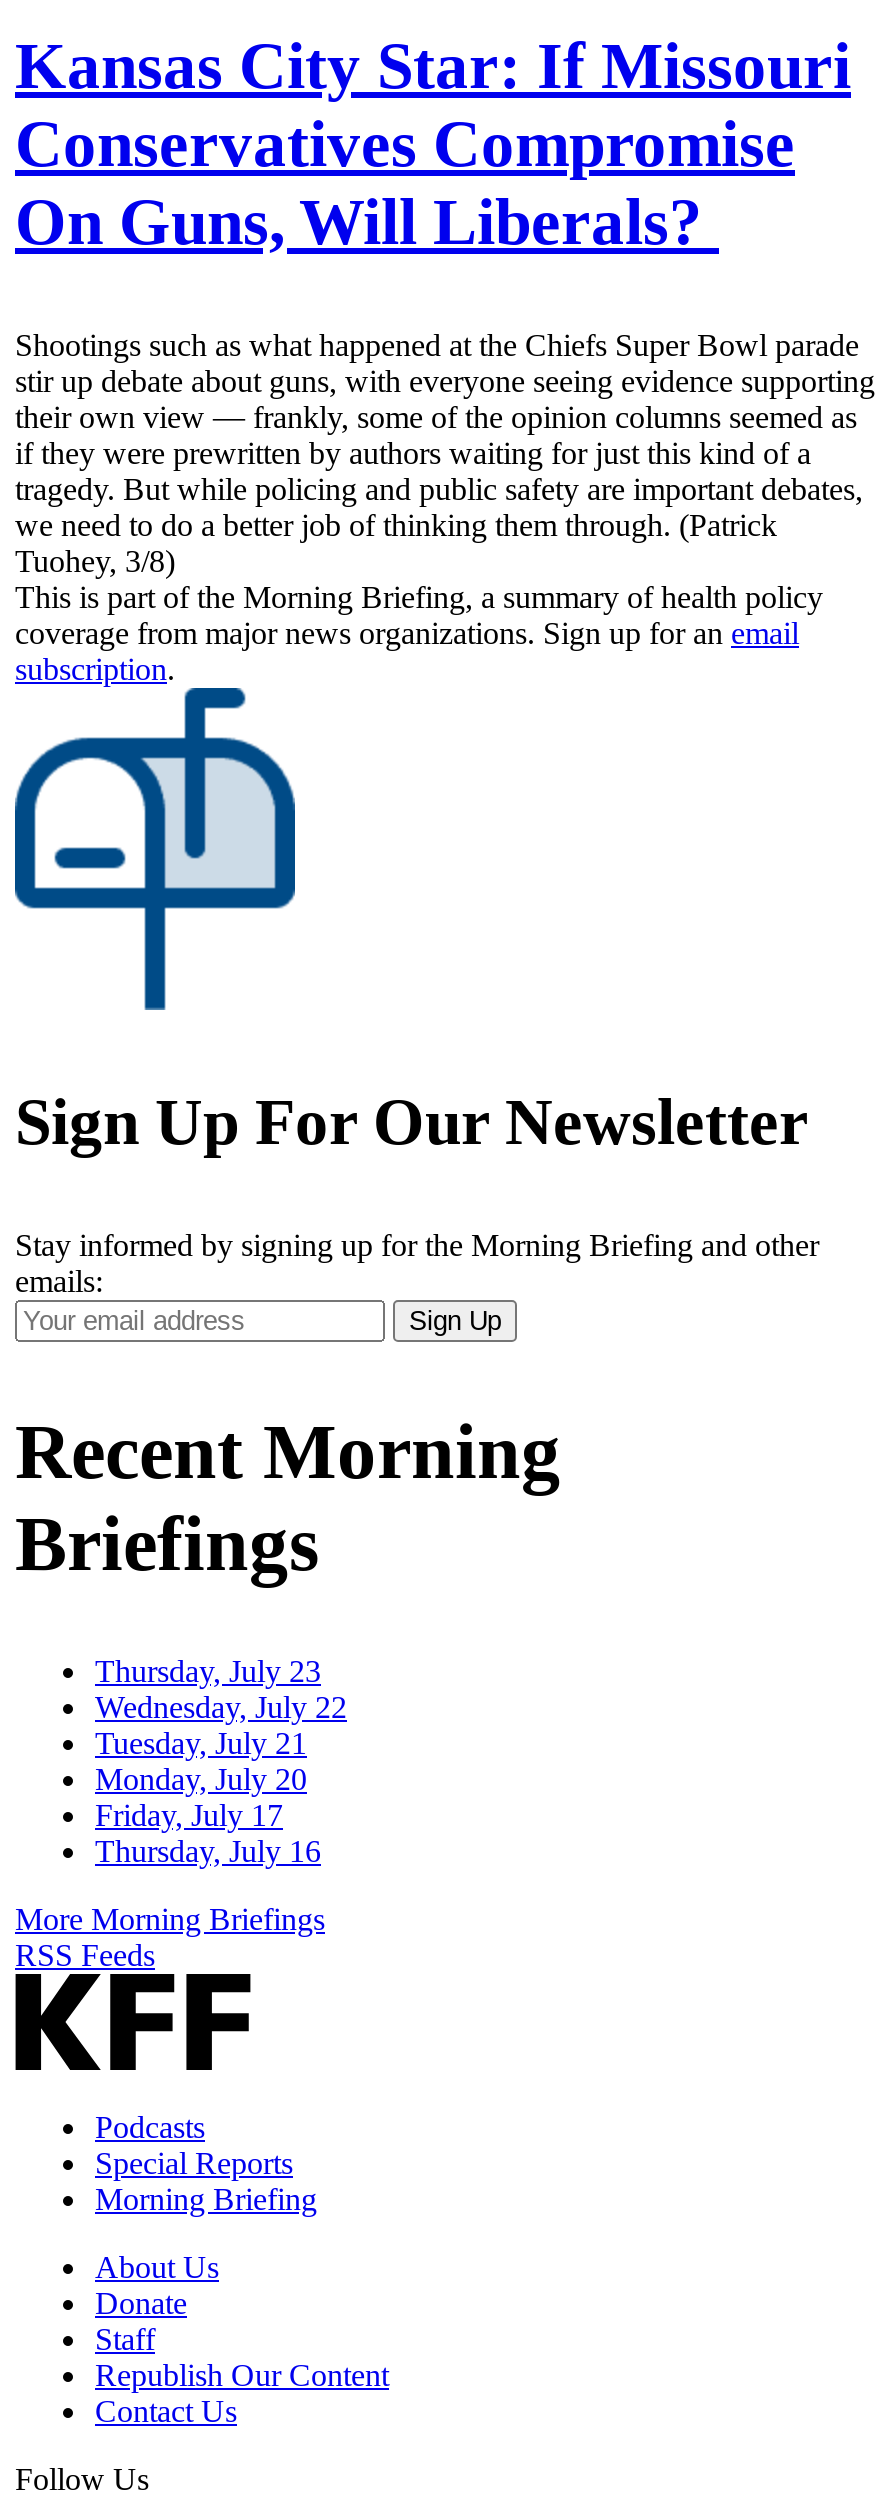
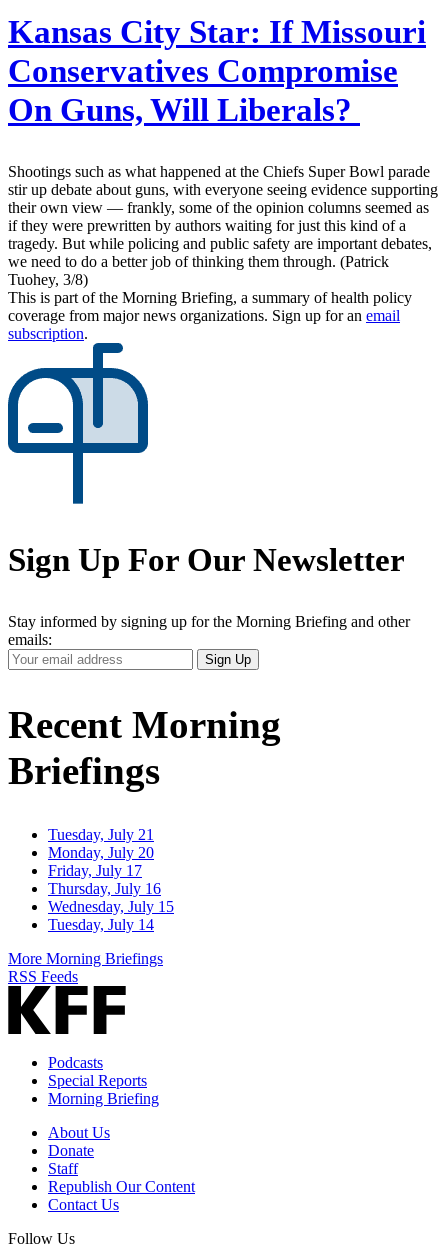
- Thursday, July 23
- Wednesday, July 22

moved up: Tuesday, July 21 | Monday, July 20 | Friday, July 17 | Thursday, July 16

+ Wednesday, July 15
+ Tuesday, July 14
